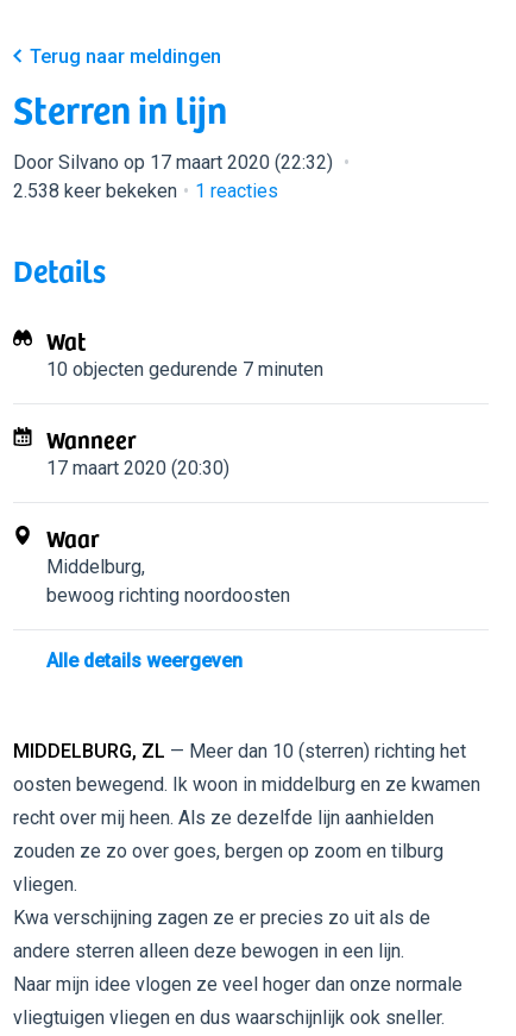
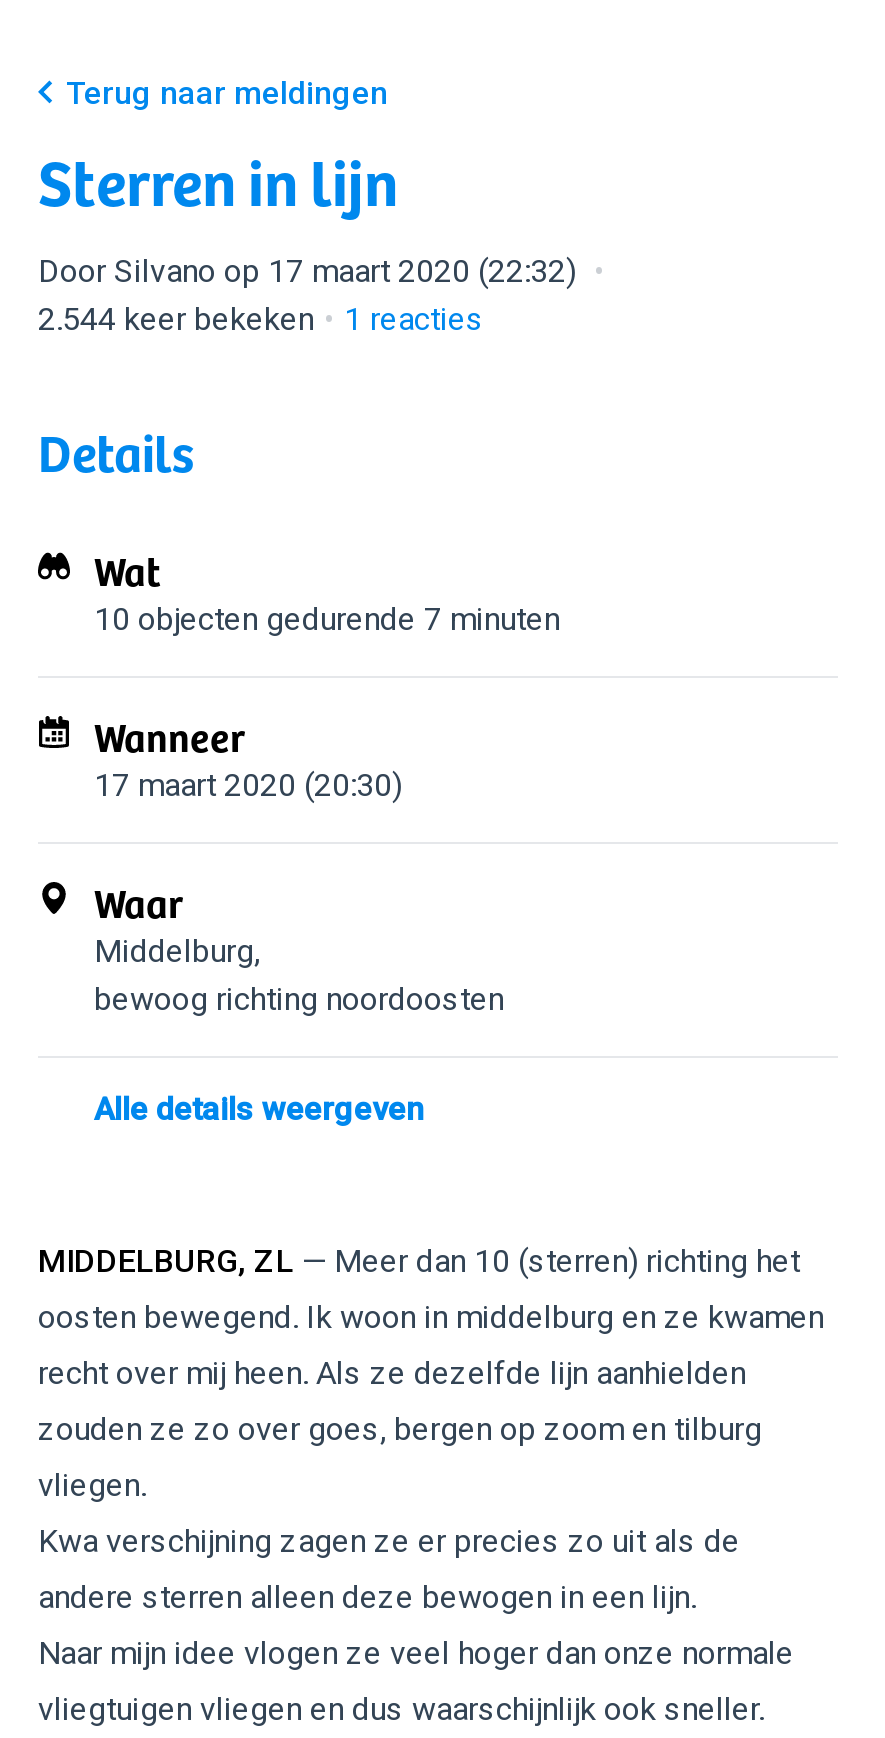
- 2.538 keer bekeken 1 reacties
+ 2.544 keer bekeken 1 reacties
